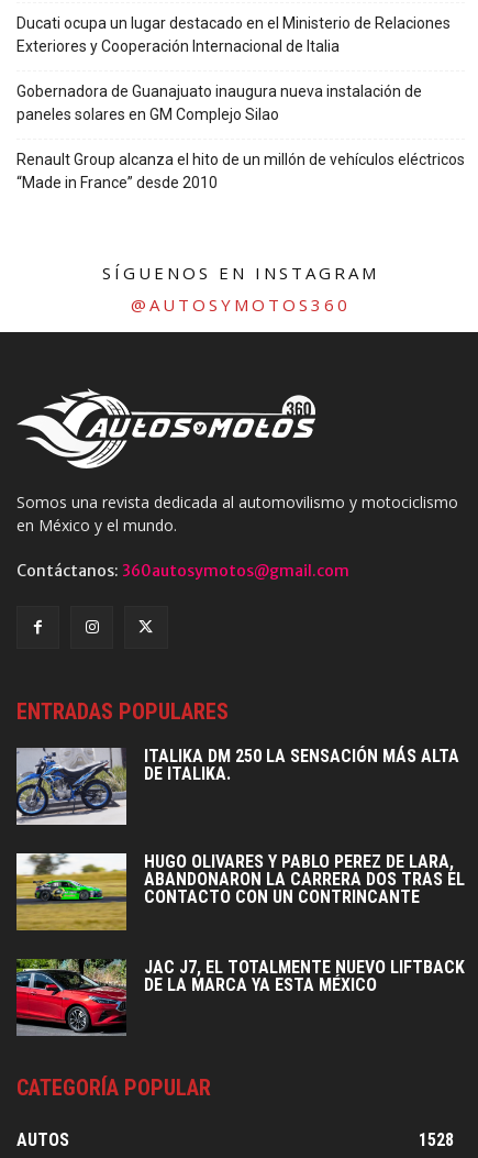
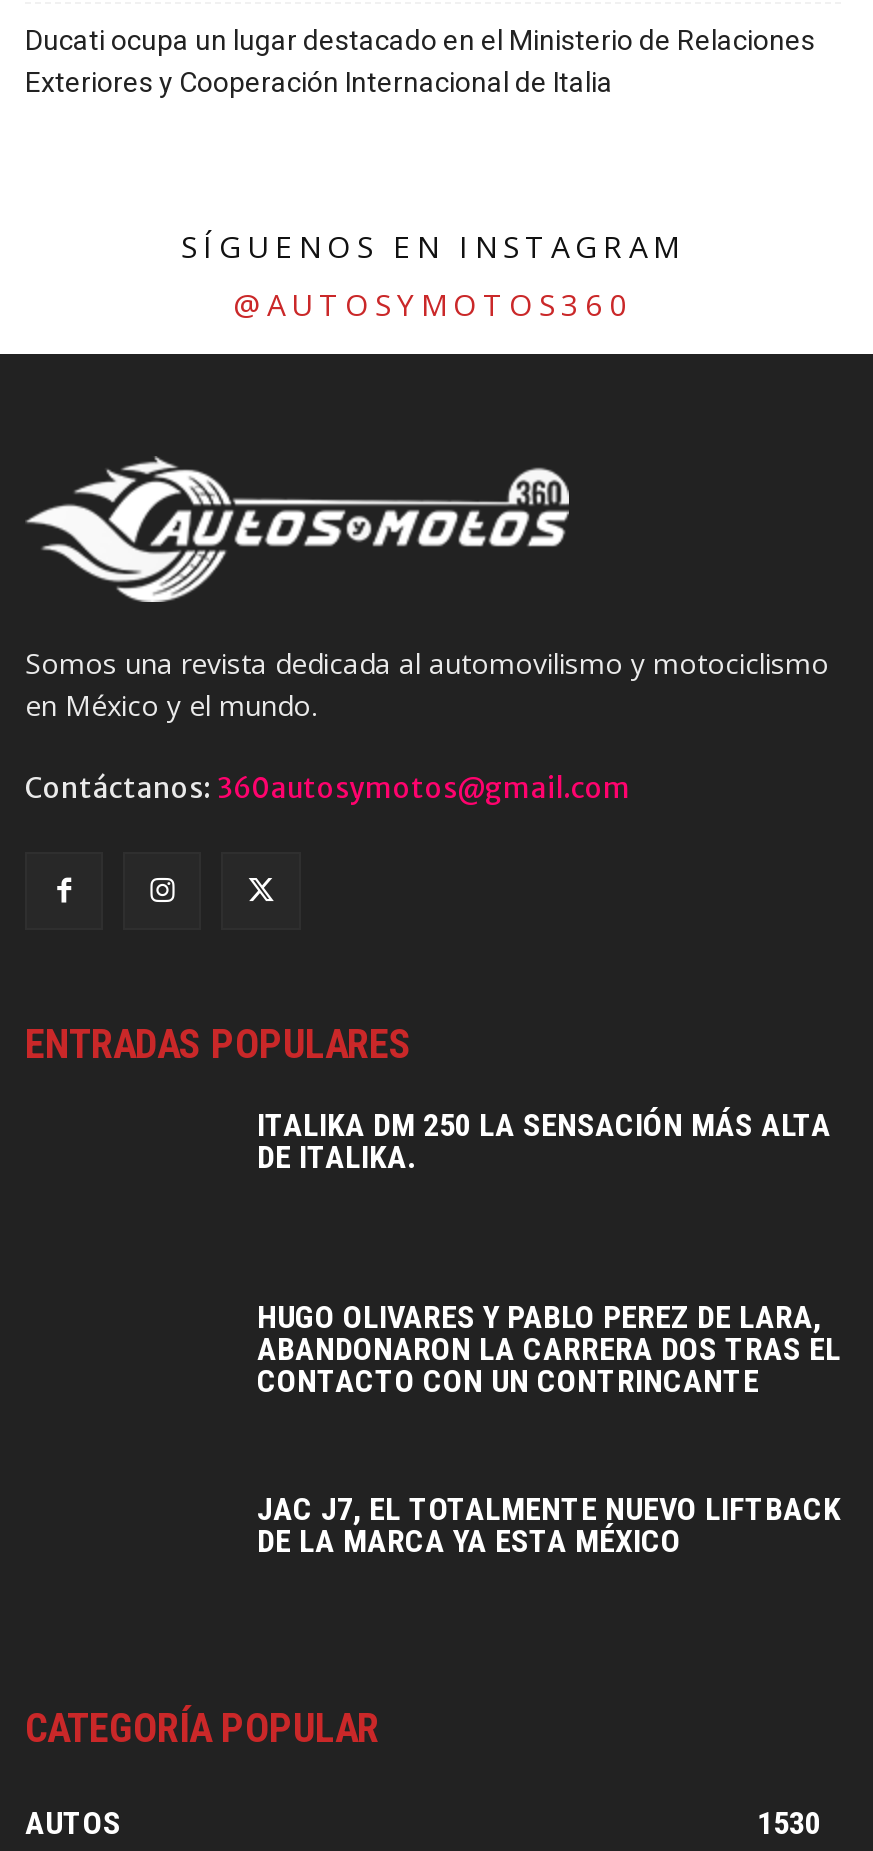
- Gobernadora de Guanajuato inaugura nueva instalación de
- paneles solares en GM Complejo Silao
- Renault Group alcanza el hito de un millón de vehículos eléctricos
- “Made in France” desde 2010

- [image]

- [image]

- [image]

- 1528
+ 1530
